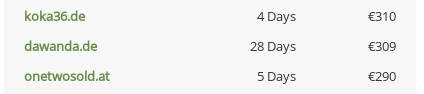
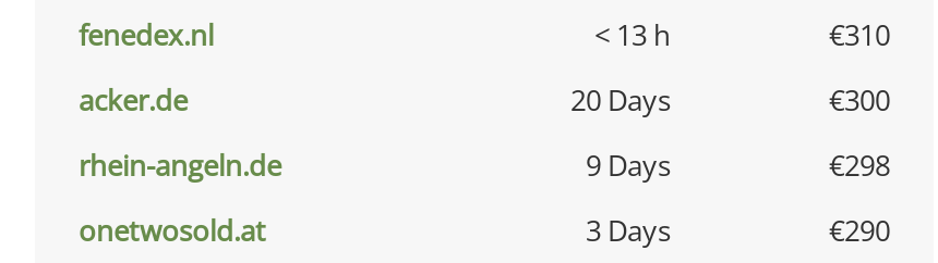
- koka36.de
- 4 Days
+ fenedex.nl
+ < 13 h

- dawanda.de
- 28 Days
- €309
+ acker.de
+ 20 Days
+ €300
+ rhein-angeln.de
+ 9 Days
+ €298

- 5 Days
+ 3 Days
